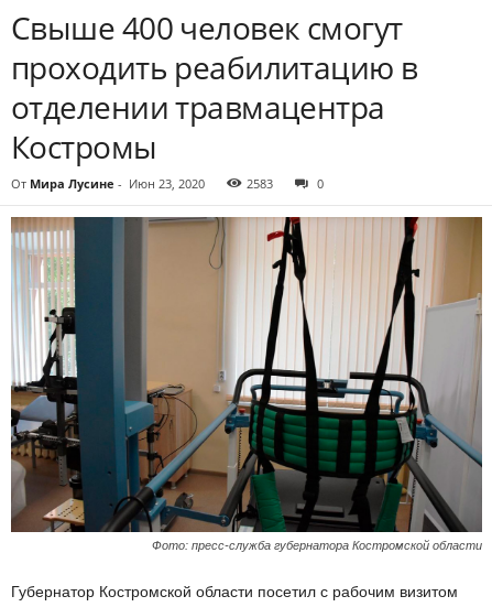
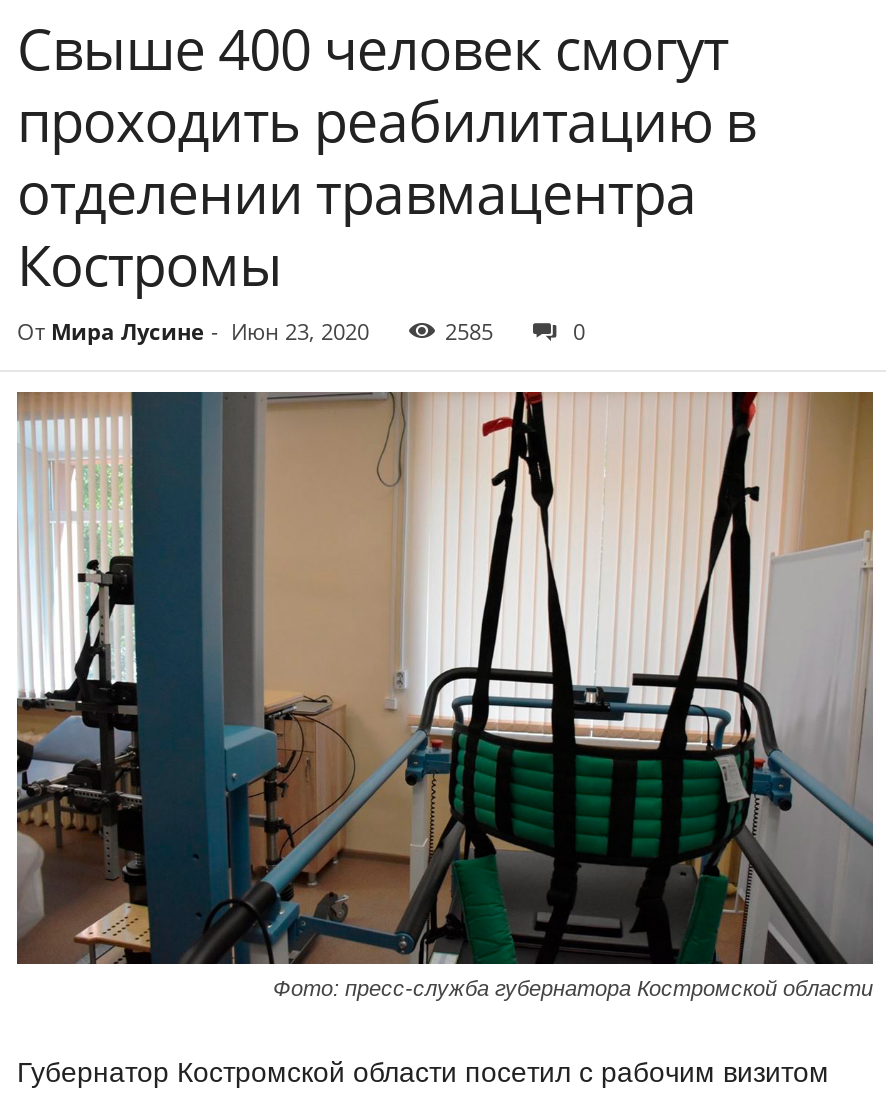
- 2583
+ 2585
